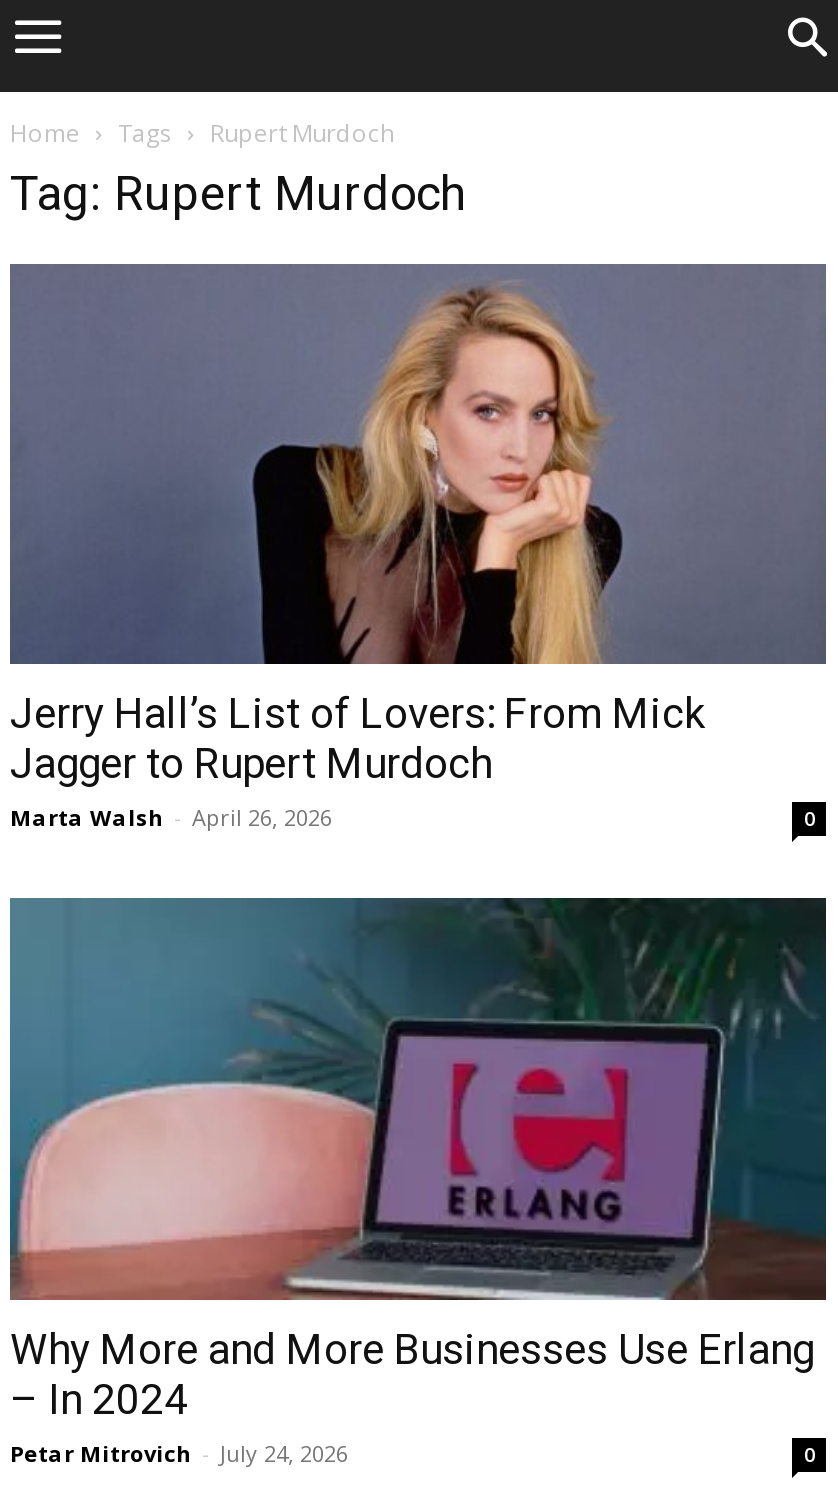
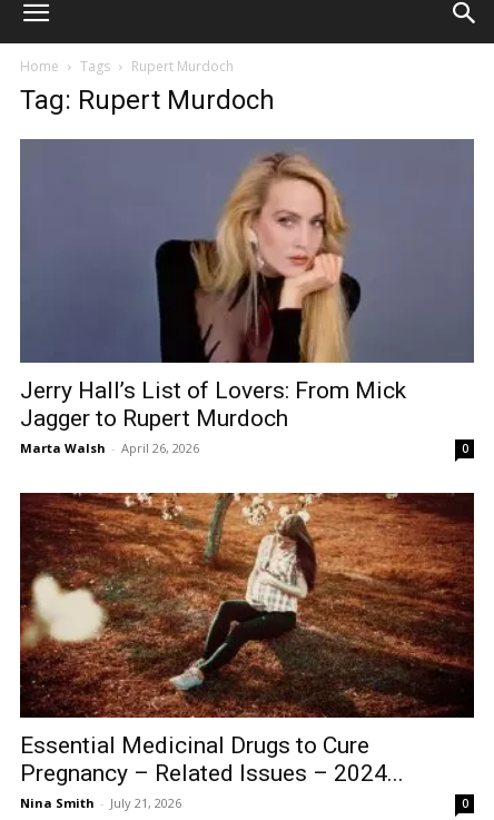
- [image]
- Why More and More Businesses Use Erlang
- – In 2024
- Petar Mitrovich - July 24, 2026
+ [image]
+ Essential Medicinal Drugs to Cure
+ Pregnancy – Related Issues – 2024...
+ Nina Smith - July 21, 2026
